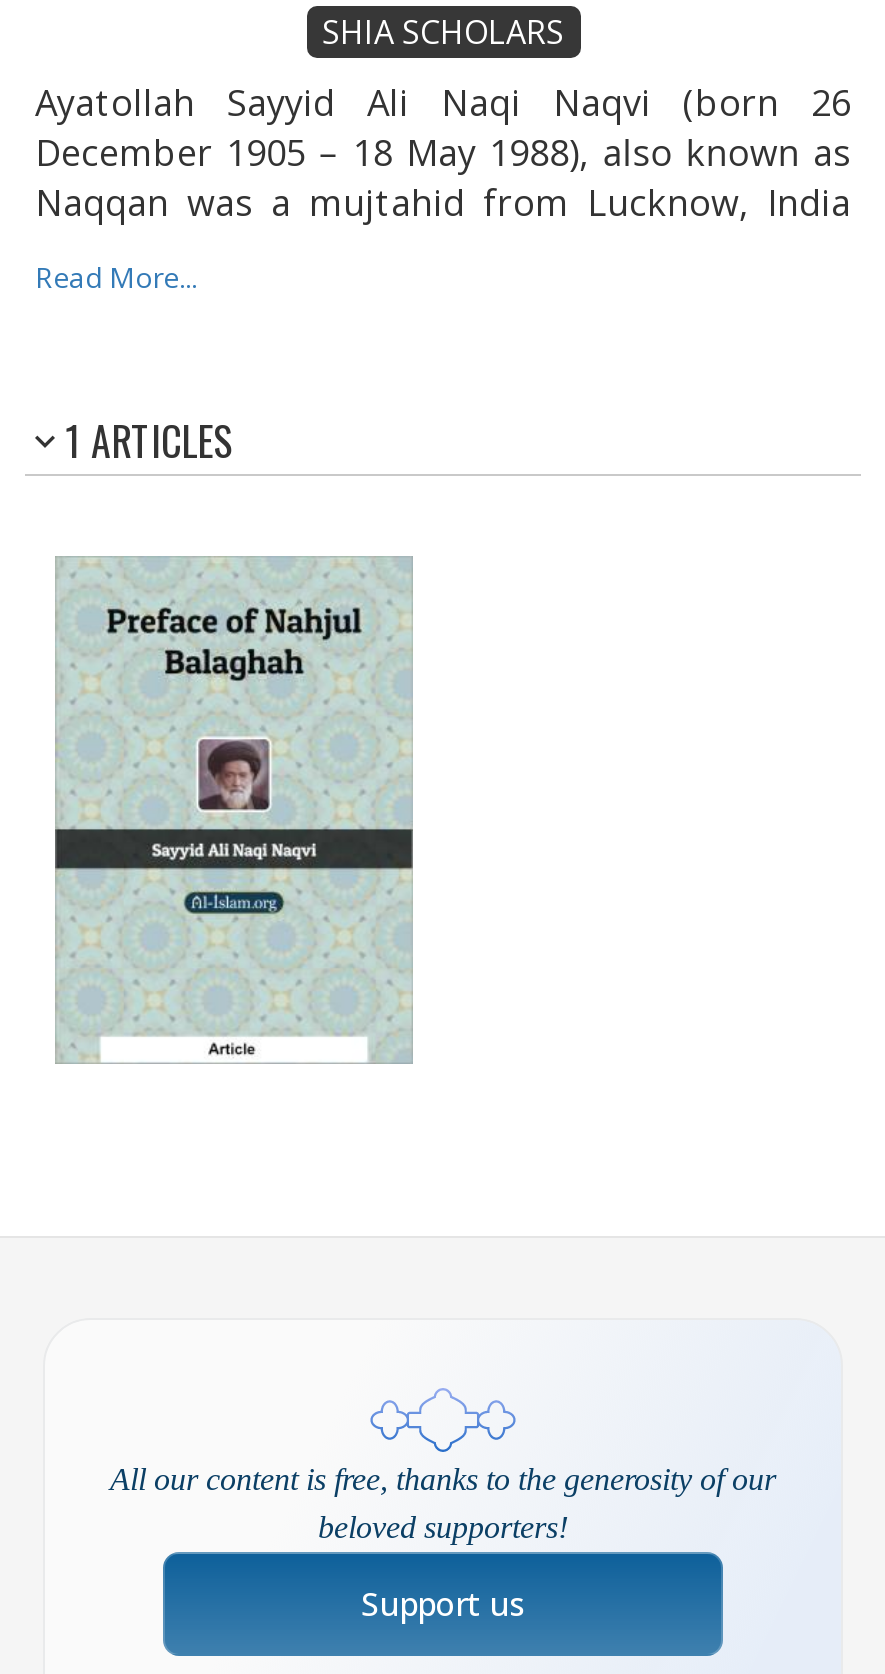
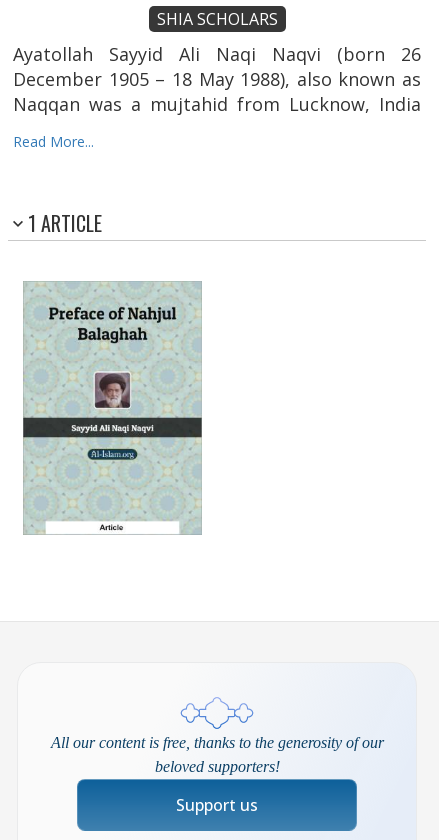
- 1 ARTICLES
+ 1 ARTICLE
